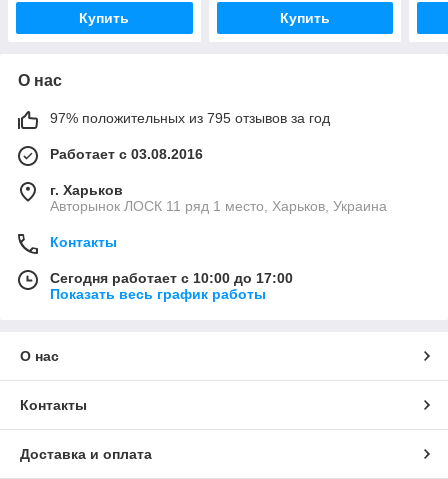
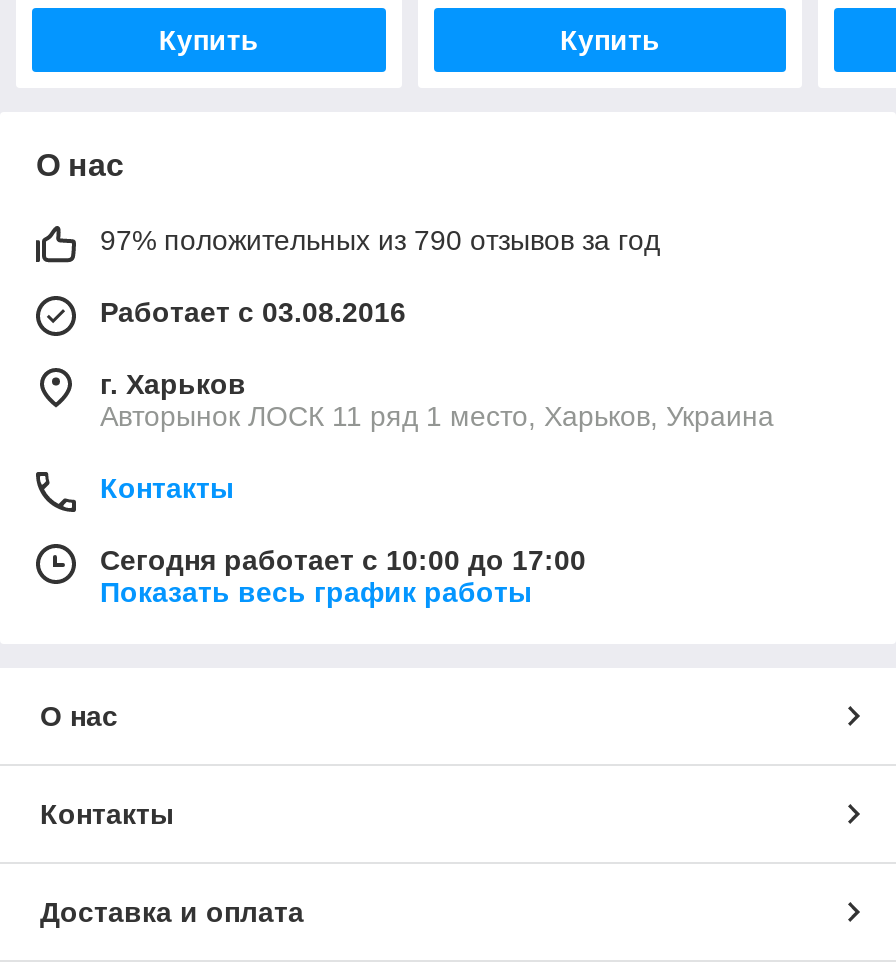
- 97% положительных из 795 отзывов за год
+ 97% положительных из 790 отзывов за год
